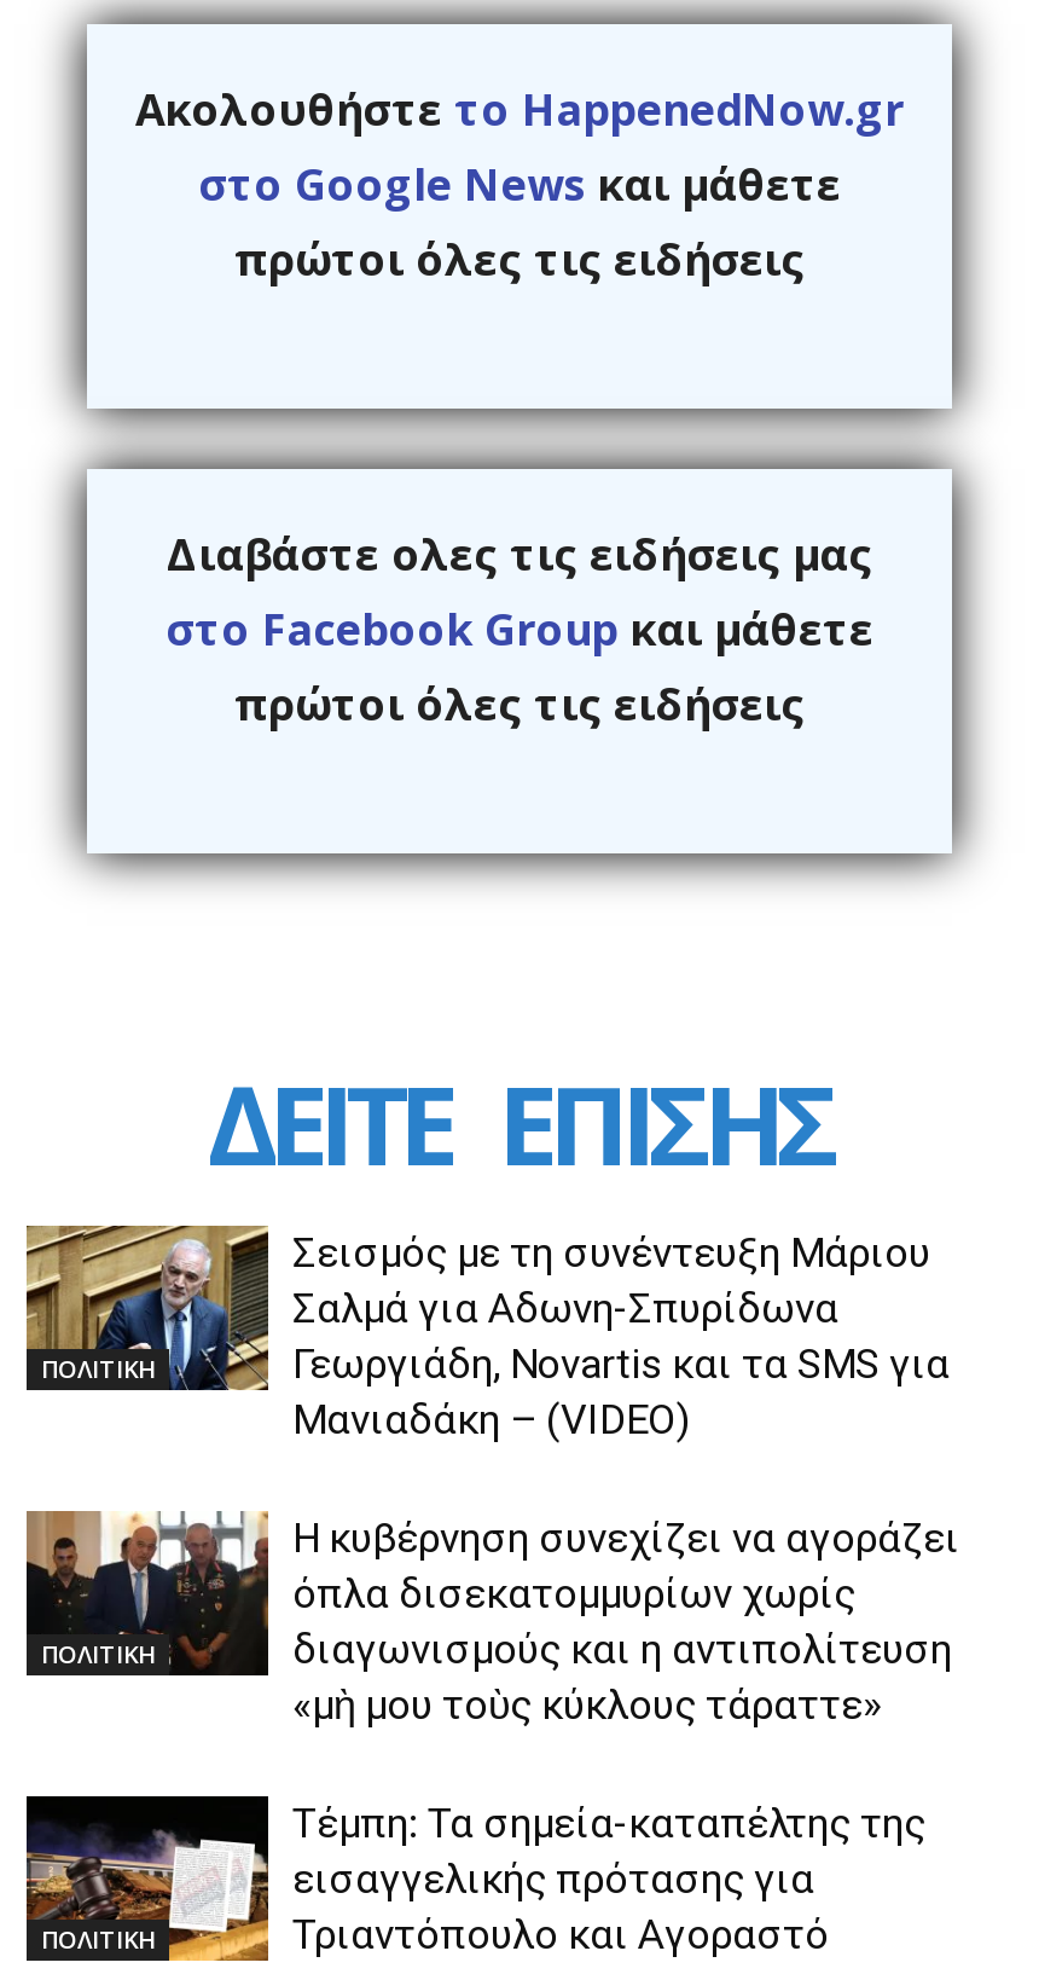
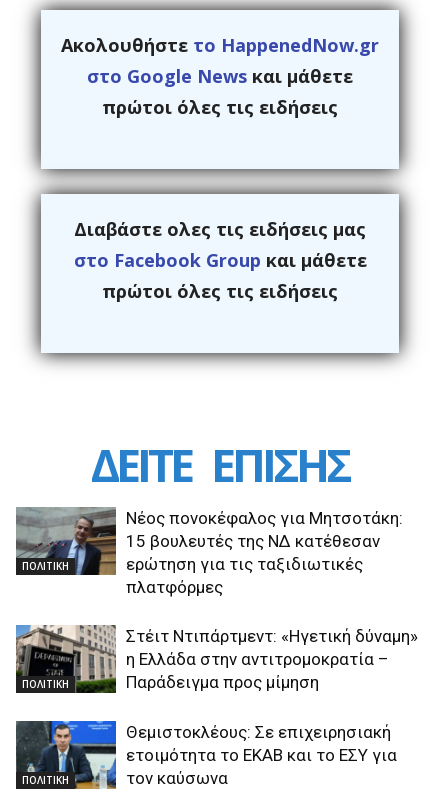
- [image]
- Σεισμός με τη συνέντευξη Μάριου
- Σαλμά για Αδωνη-Σπυρίδωνα
- Γεωργιάδη, Novartis και τα SMS για
- Μανιαδάκη – (VIDEO)
+ [image]
+ Νέος πονοκέφαλος για Μητσοτάκη:
+ 15 βουλευτές της ΝΔ κατέθεσαν
+ ερώτηση για τις ταξιδιωτικές
+ πλατφόρμες

- [image]
- Η κυβέρνηση συνεχίζει να αγοράζει
- όπλα δισεκατομμυρίων χωρίς
- διαγωνισμούς και η αντιπολίτευση
- «μὴ μου τοὺς κύκλους τάραττε»
+ [image]
+ Στέιτ Ντιπάρτμεντ: «Ηγετική δύναμη»
+ η Ελλάδα στην αντιτρομοκρατία –
+ Παράδειγμα προς μίμηση

- [image]
- Τέμπη: Τα σημεία-καταπέλτης της
- εισαγγελικής πρότασης για
- Τριαντόπουλο και Αγοραστό
+ [image]
+ Θεμιστοκλέους: Σε επιχειρησιακή
+ ετοιμότητα το ΕΚΑΒ και το ΕΣΥ για
+ τον καύσωνα
